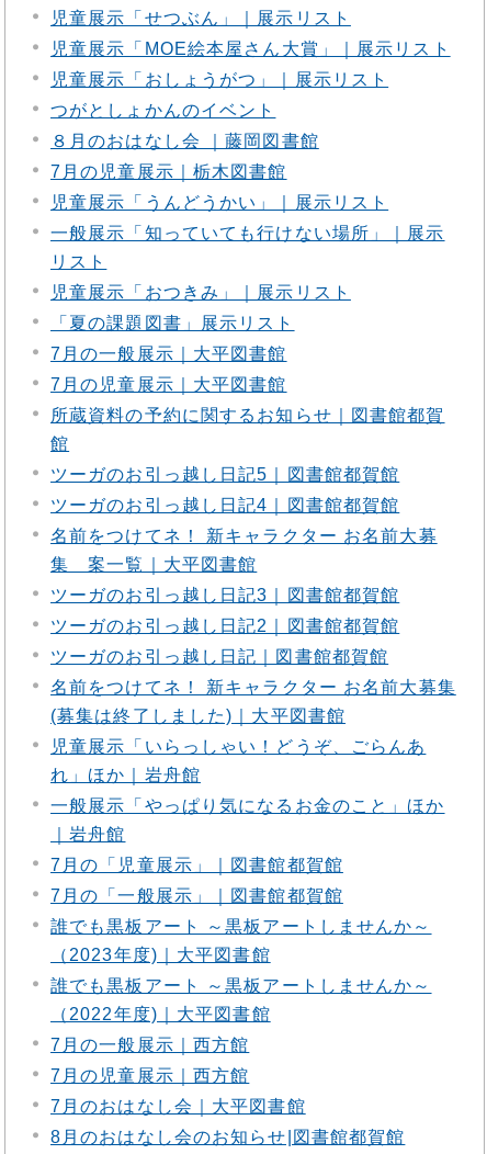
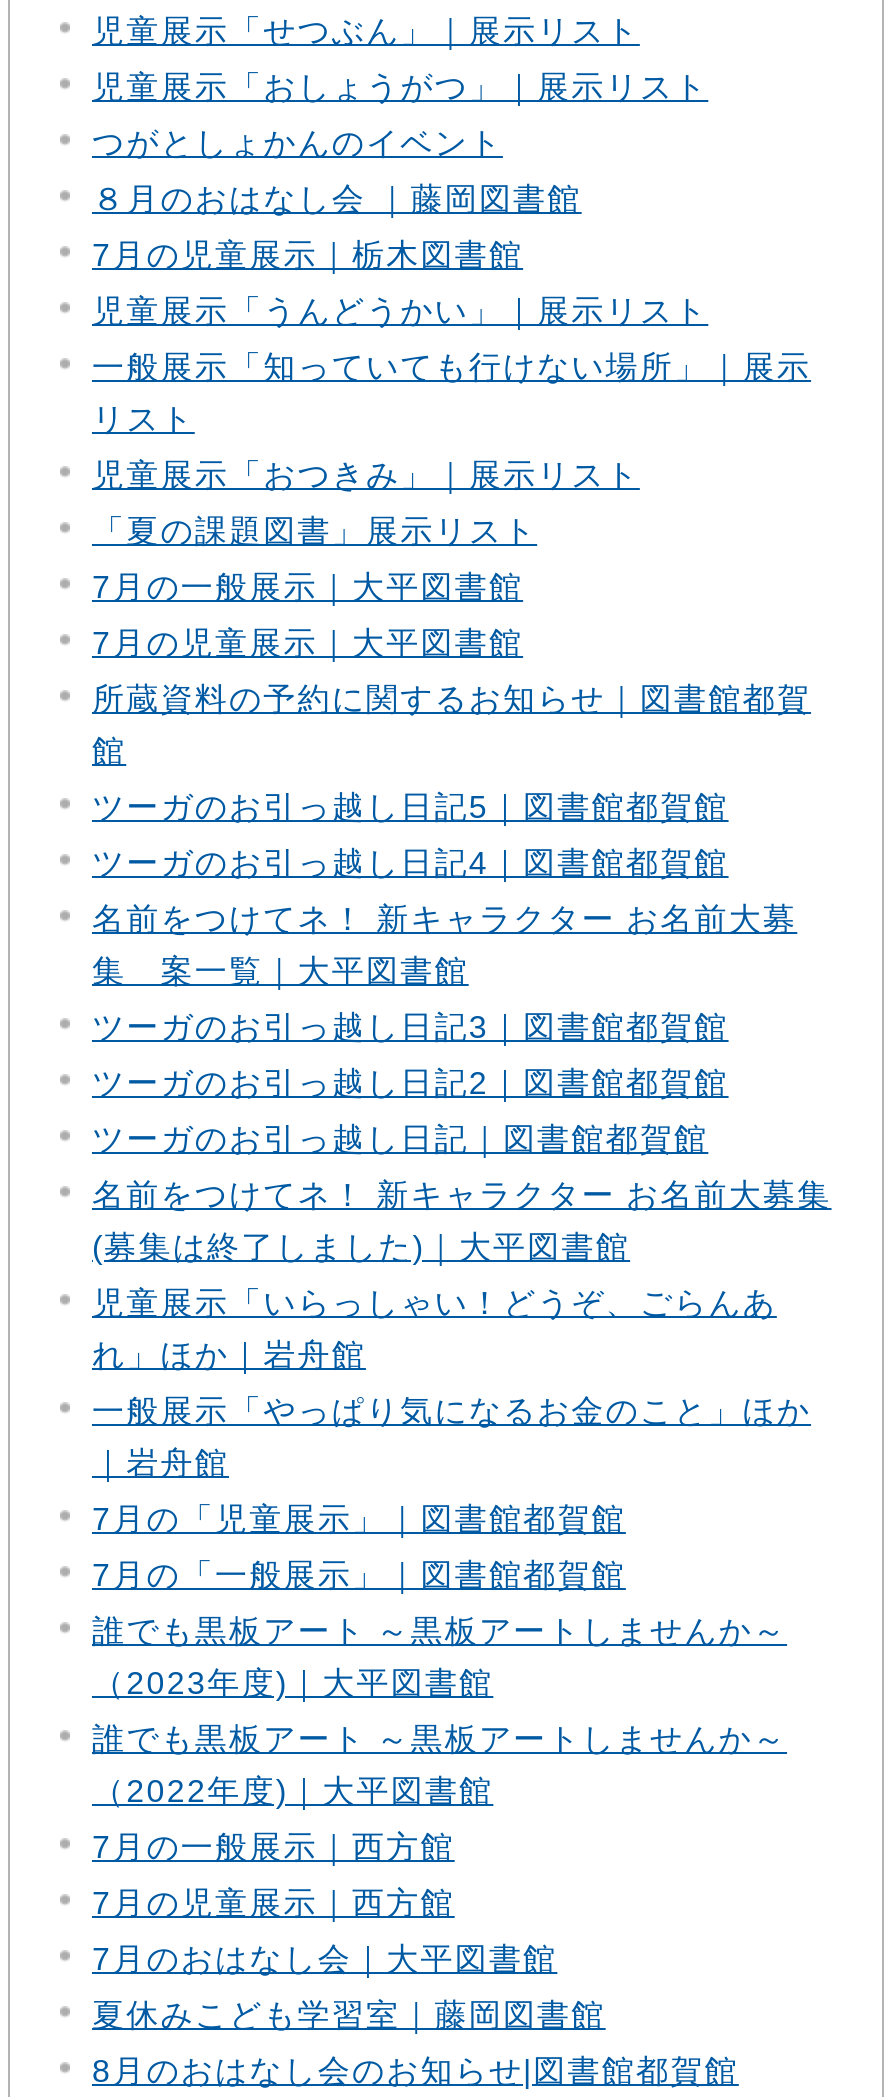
- 児童展示「MOE絵本屋さん大賞」｜展示リスト

moved up: 児童展示「おしょうがつ」｜展示リスト | つがとしょかんのイベント | ８月のおはなし会 ｜藤岡図書館 | ... | 7月の児童展示｜西方館 | 7月のおはなし会｜大平図書館

+ 夏休みこども学習室｜藤岡図書館
